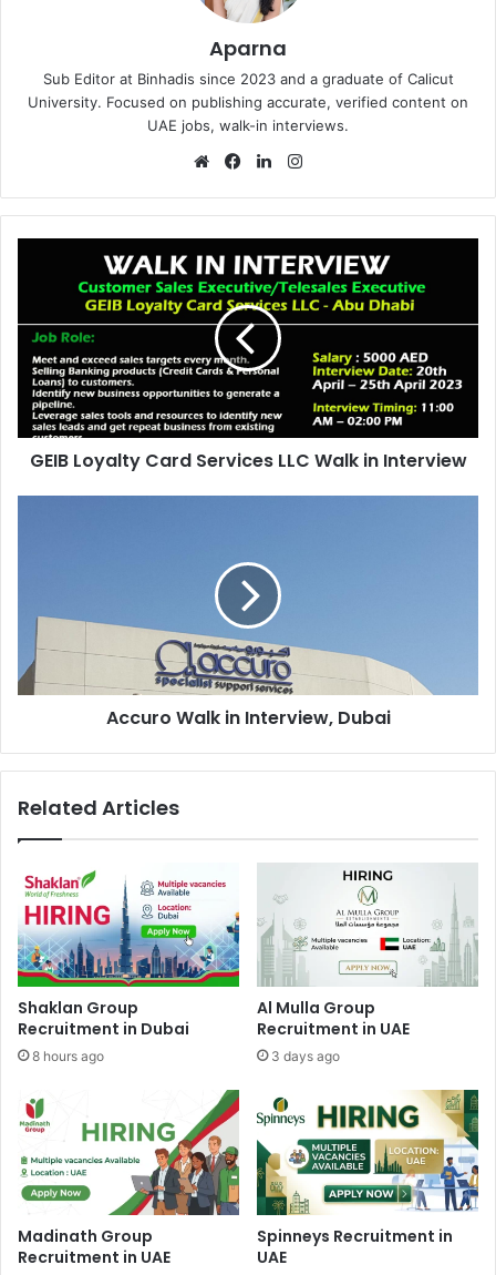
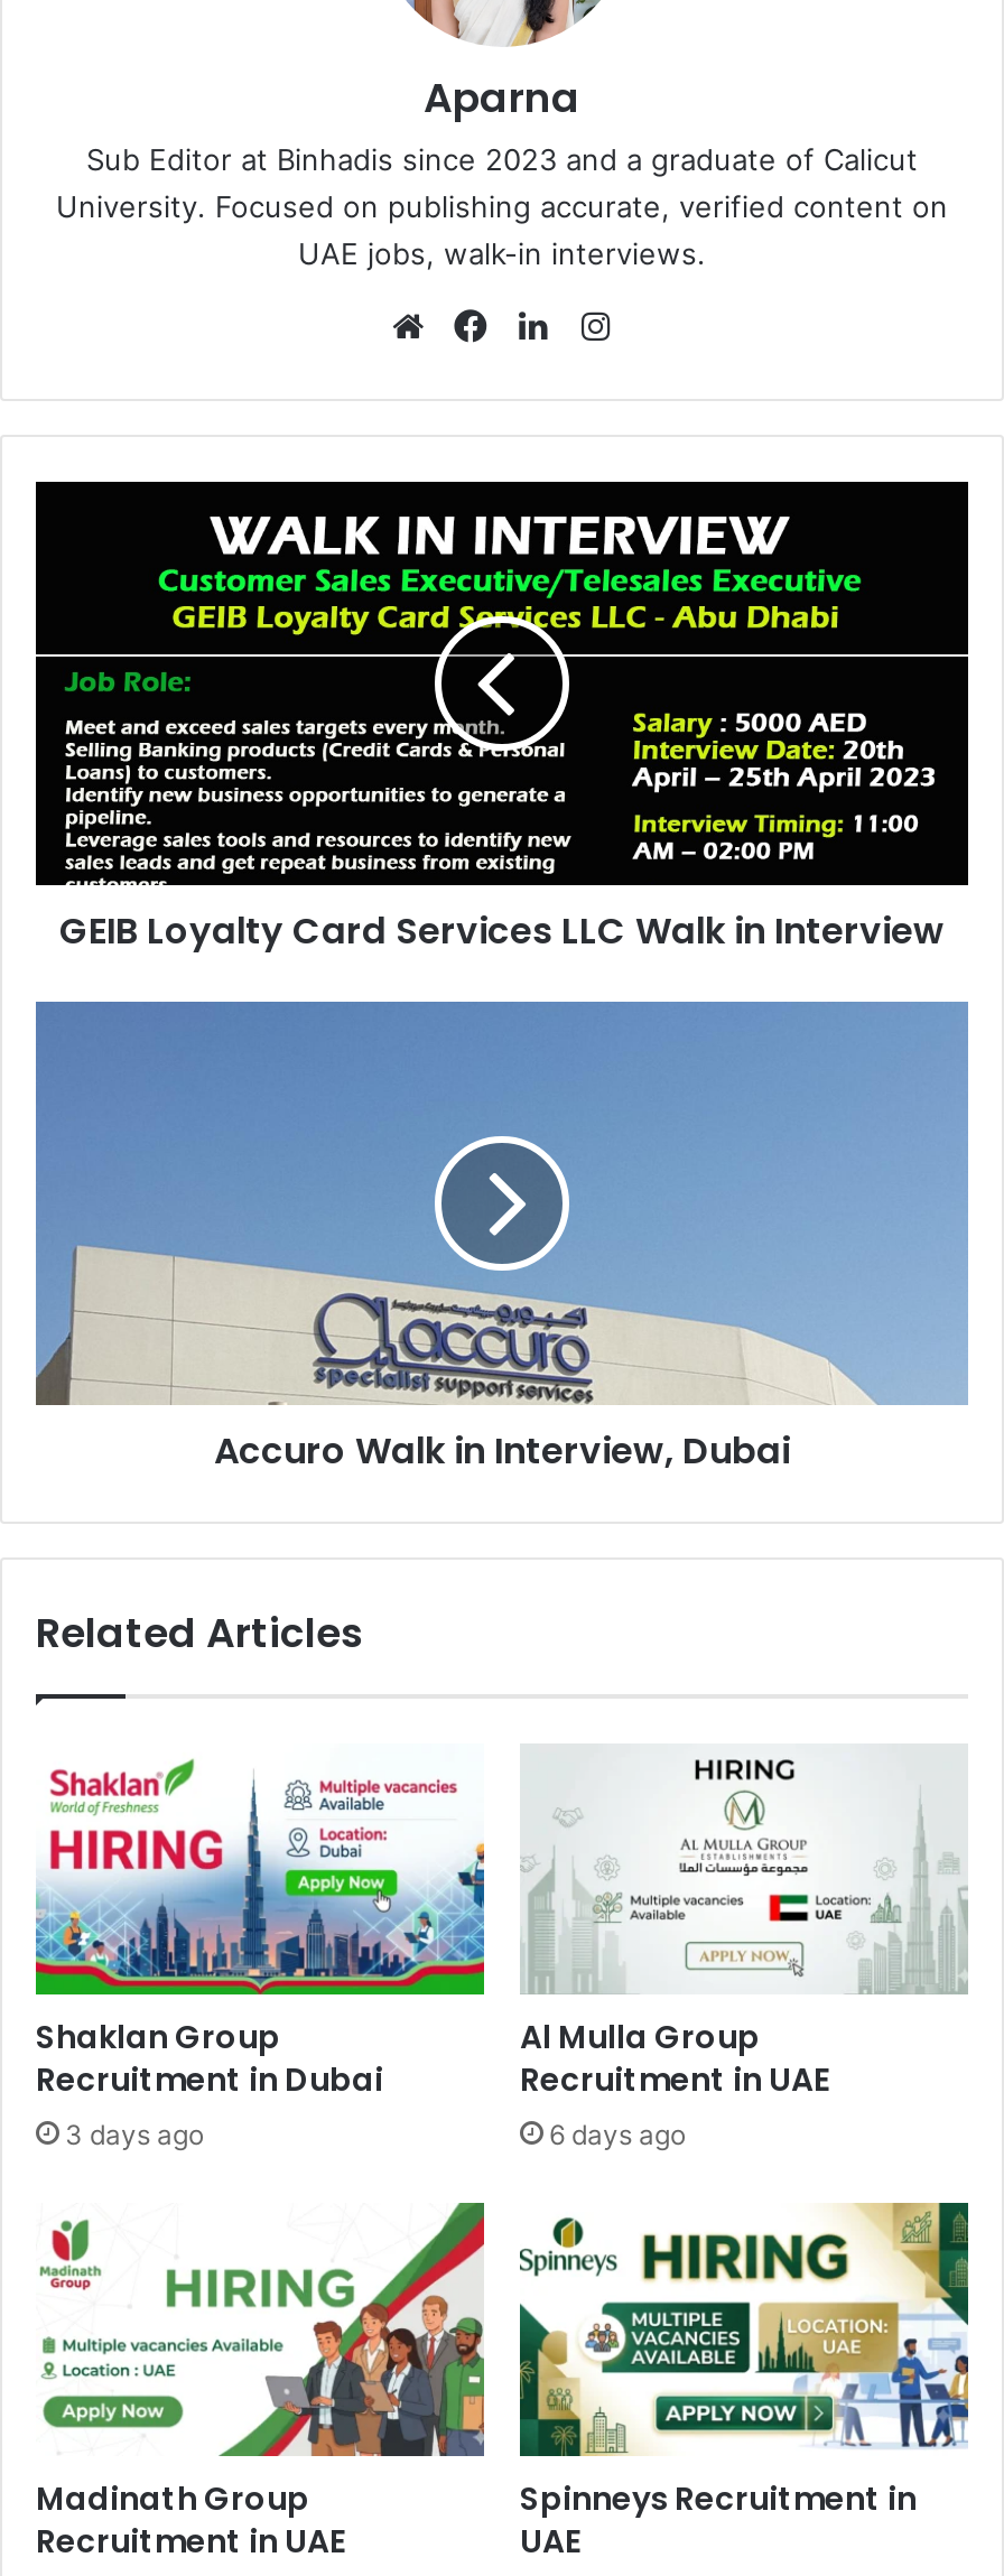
- 8 hours ago
+ 3 days ago

- 3 days ago
+ 6 days ago
